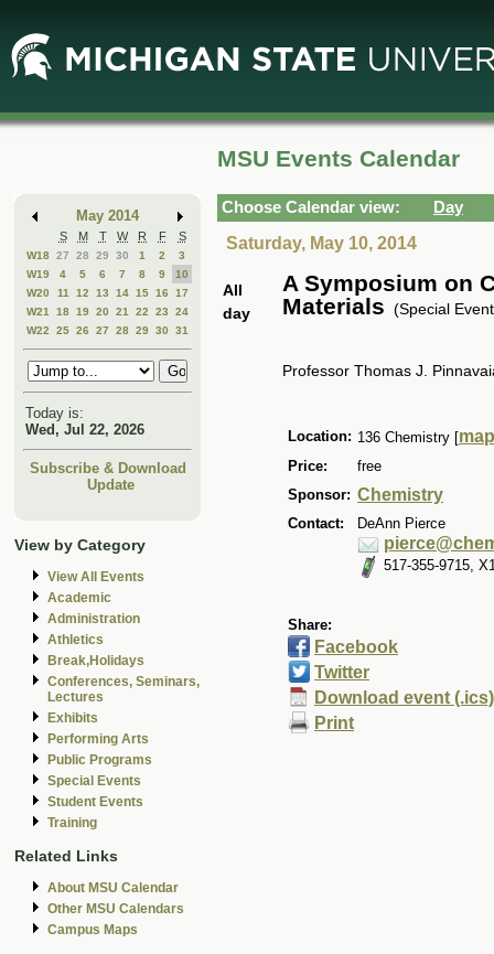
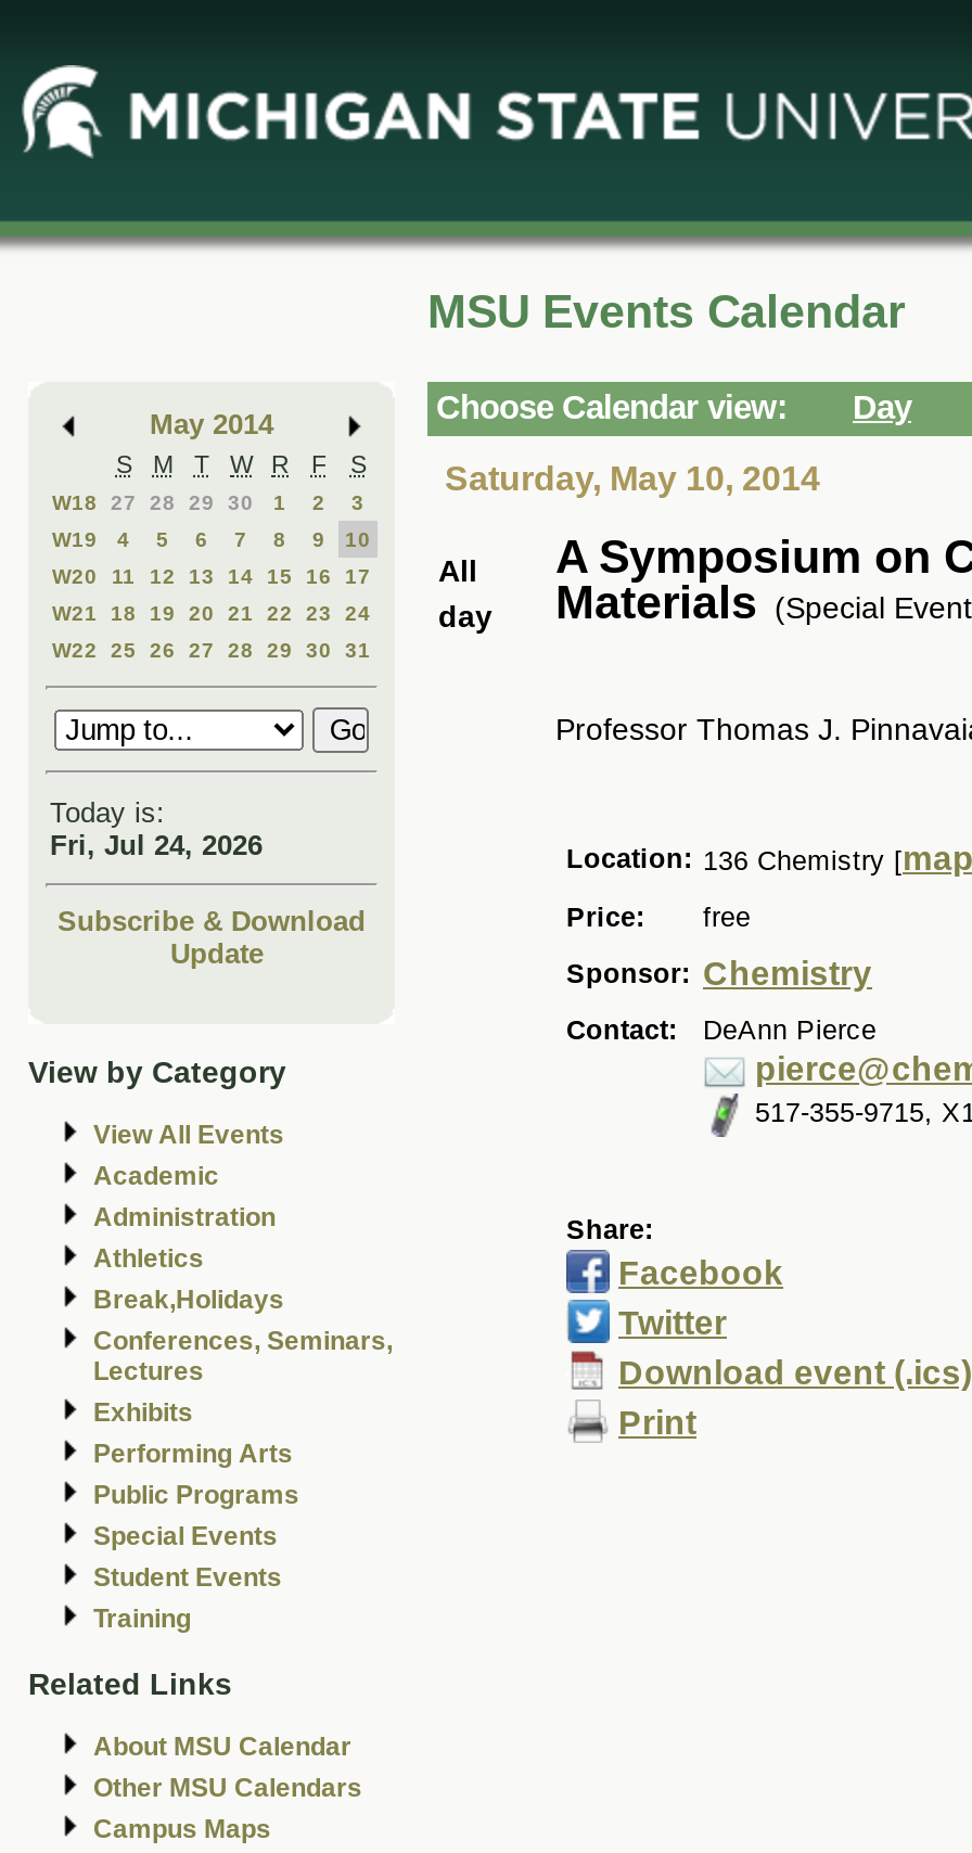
- Wed, Jul 22, 2026
+ Fri, Jul 24, 2026
